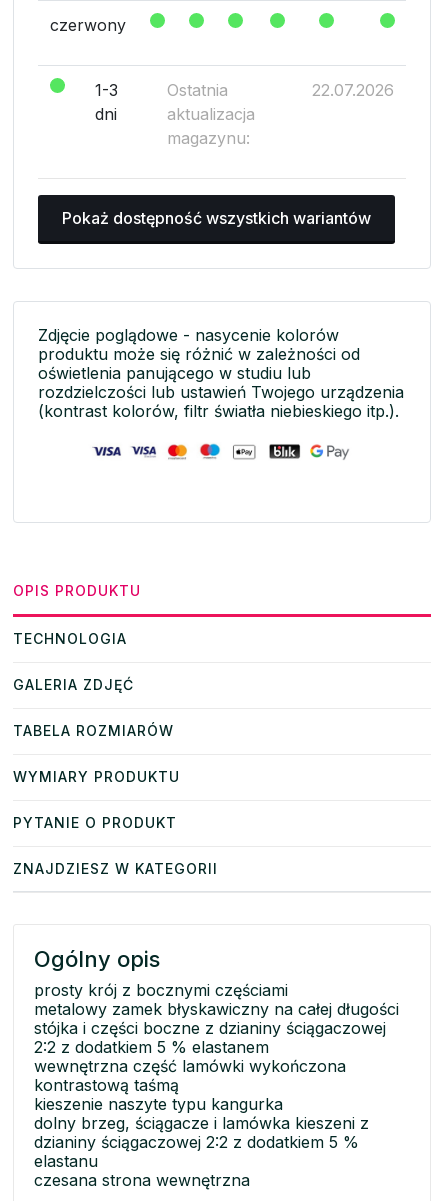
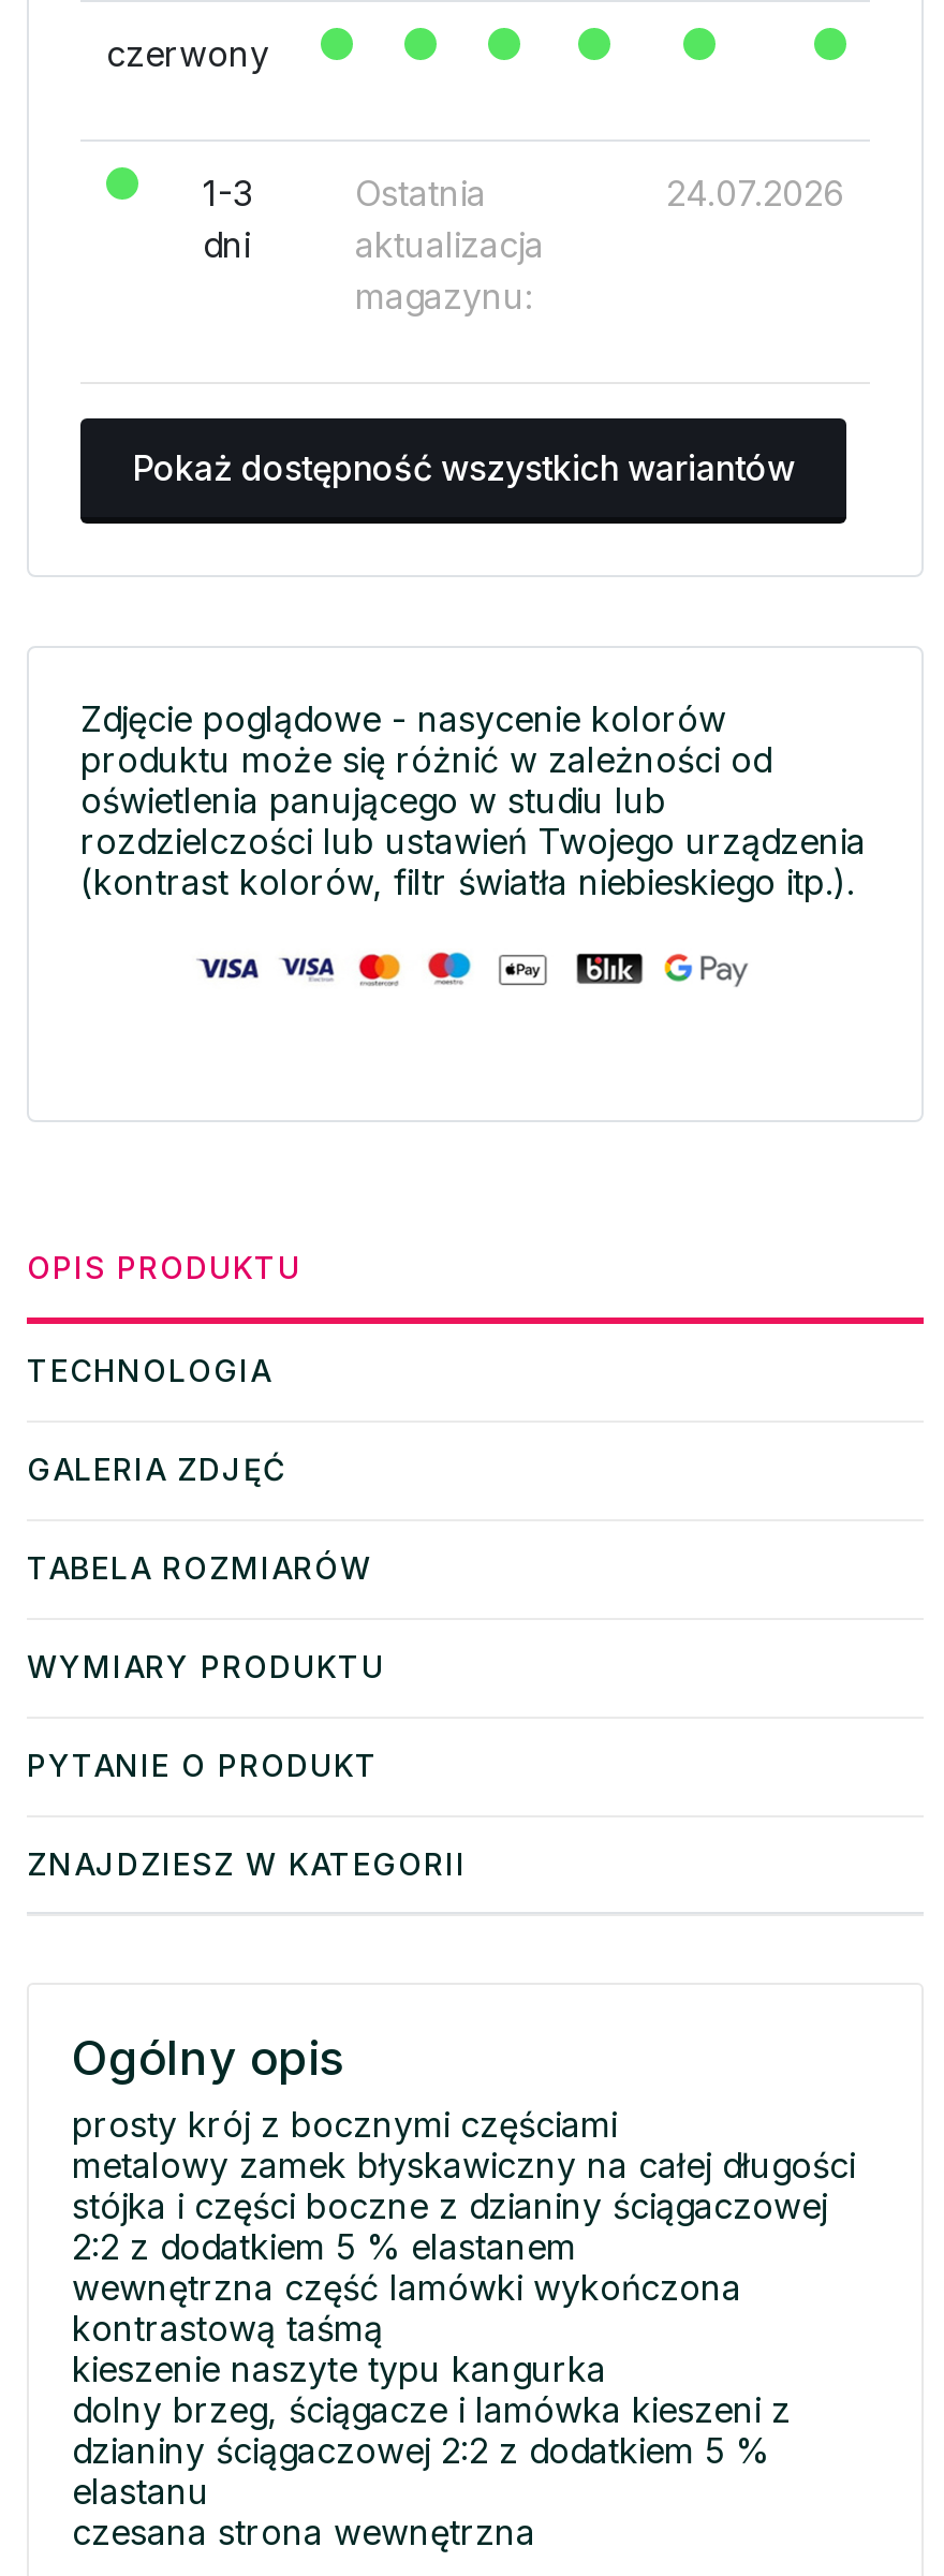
- 22.07.2026
+ 24.07.2026
